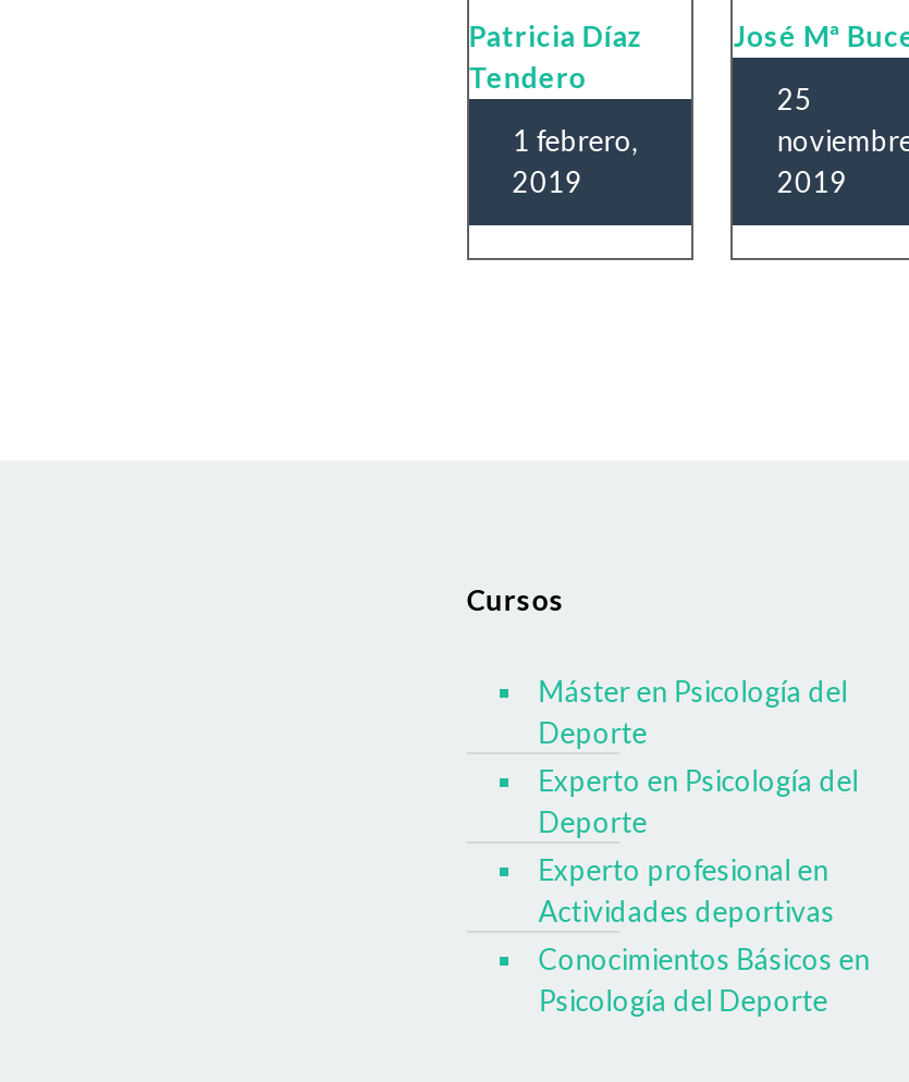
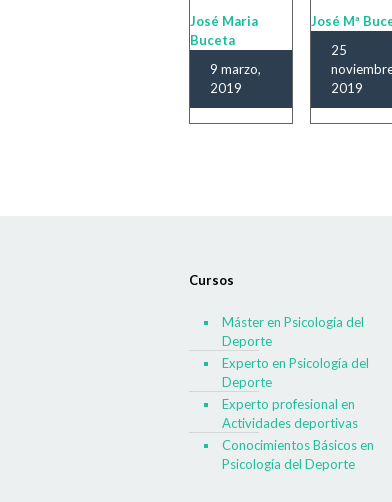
- Patricia Díaz
- Tendero
+ José Maria
+ Buceta

- 1 febrero,
+ 9 marzo,
